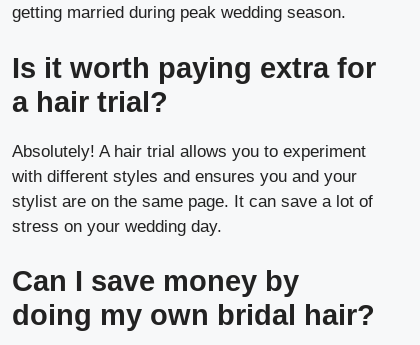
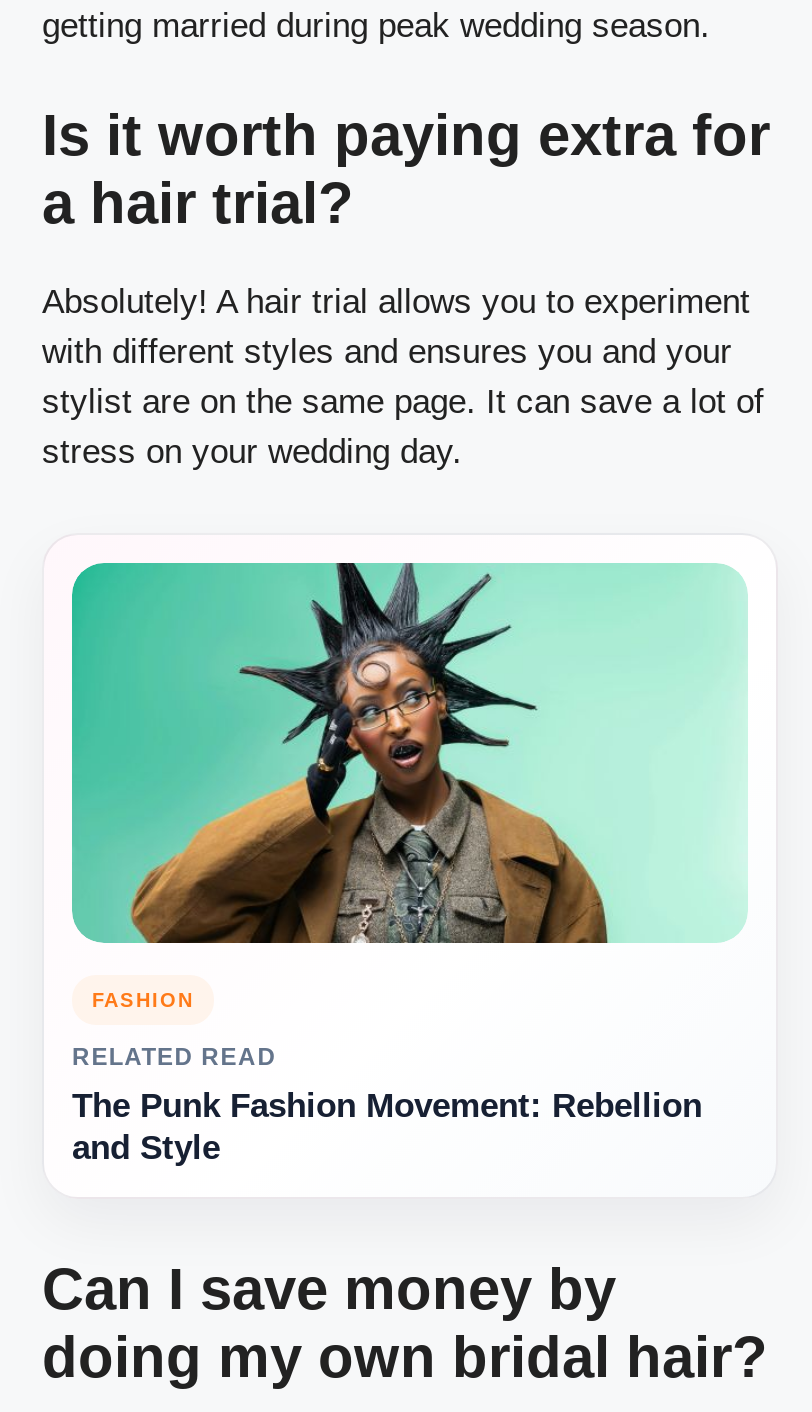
+ [image]
+ FASHION
+ RELATED READ
+ The Punk Fashion Movement: Rebellion
+ and Style
